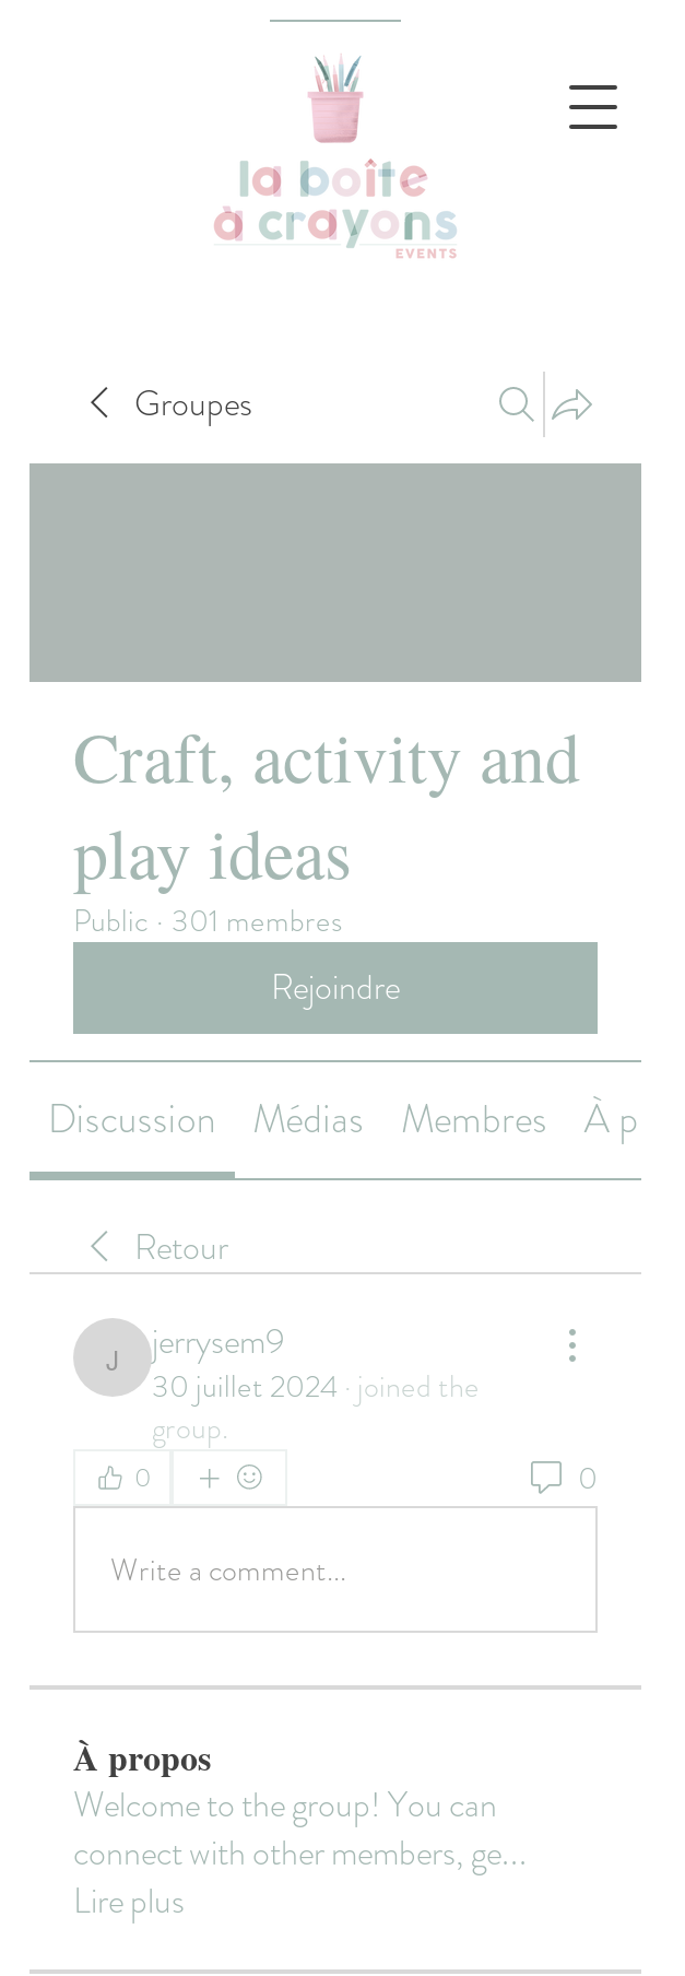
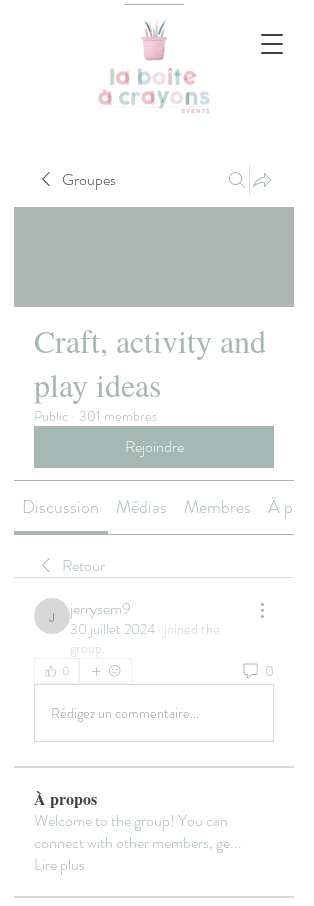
- Write a comment...
+ Rédigez un commentaire...
